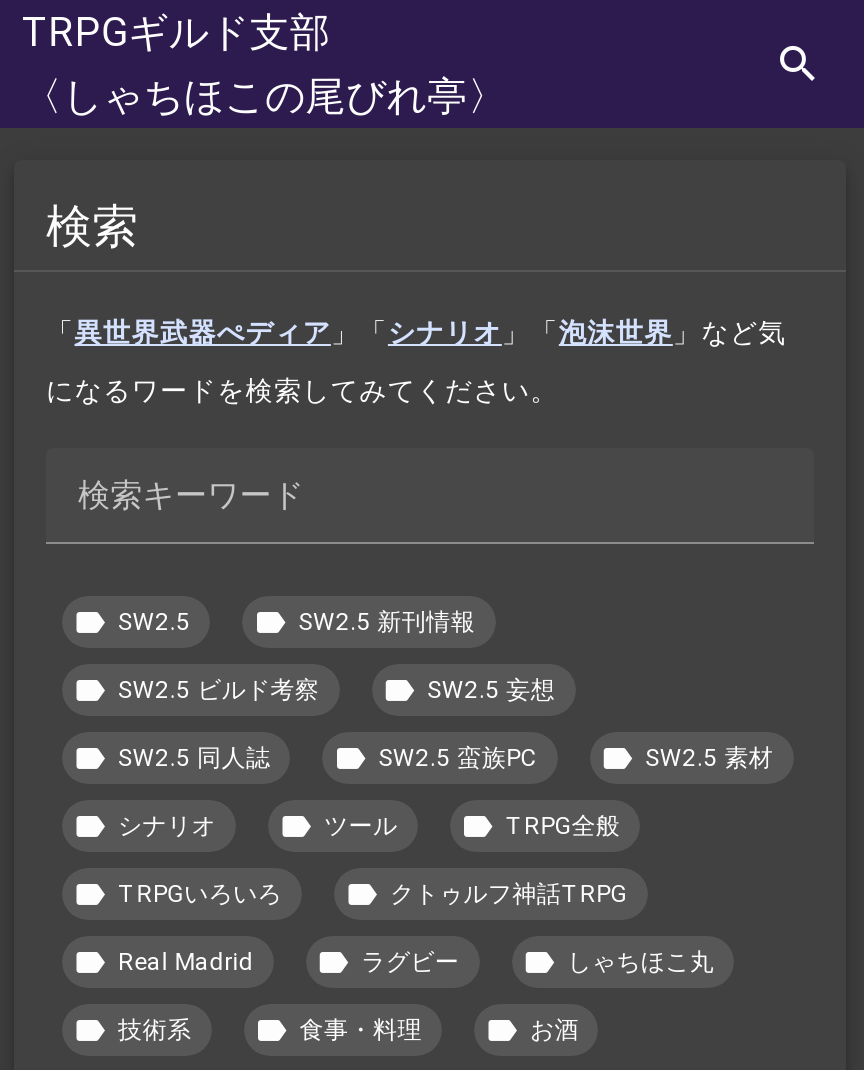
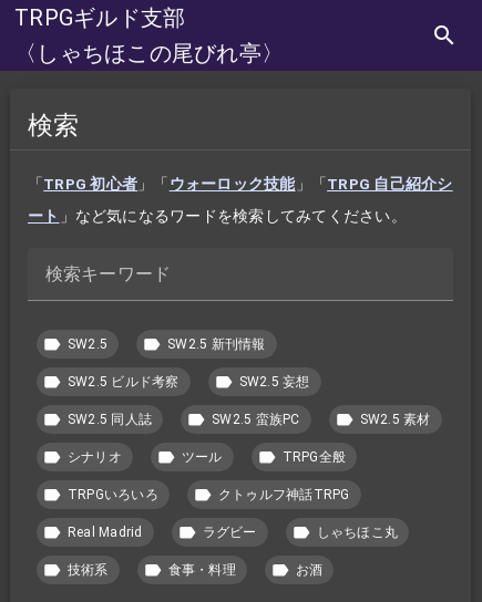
- 「異世界武器ぺディア」「シナリオ」「泡沫世界」など気
+ 「TRPG 初心者」「ウォーロック技能」「TRPG 自己紹介シ

- になるワードを検索してみてください。
+ ート」など気になるワードを検索してみてください。
